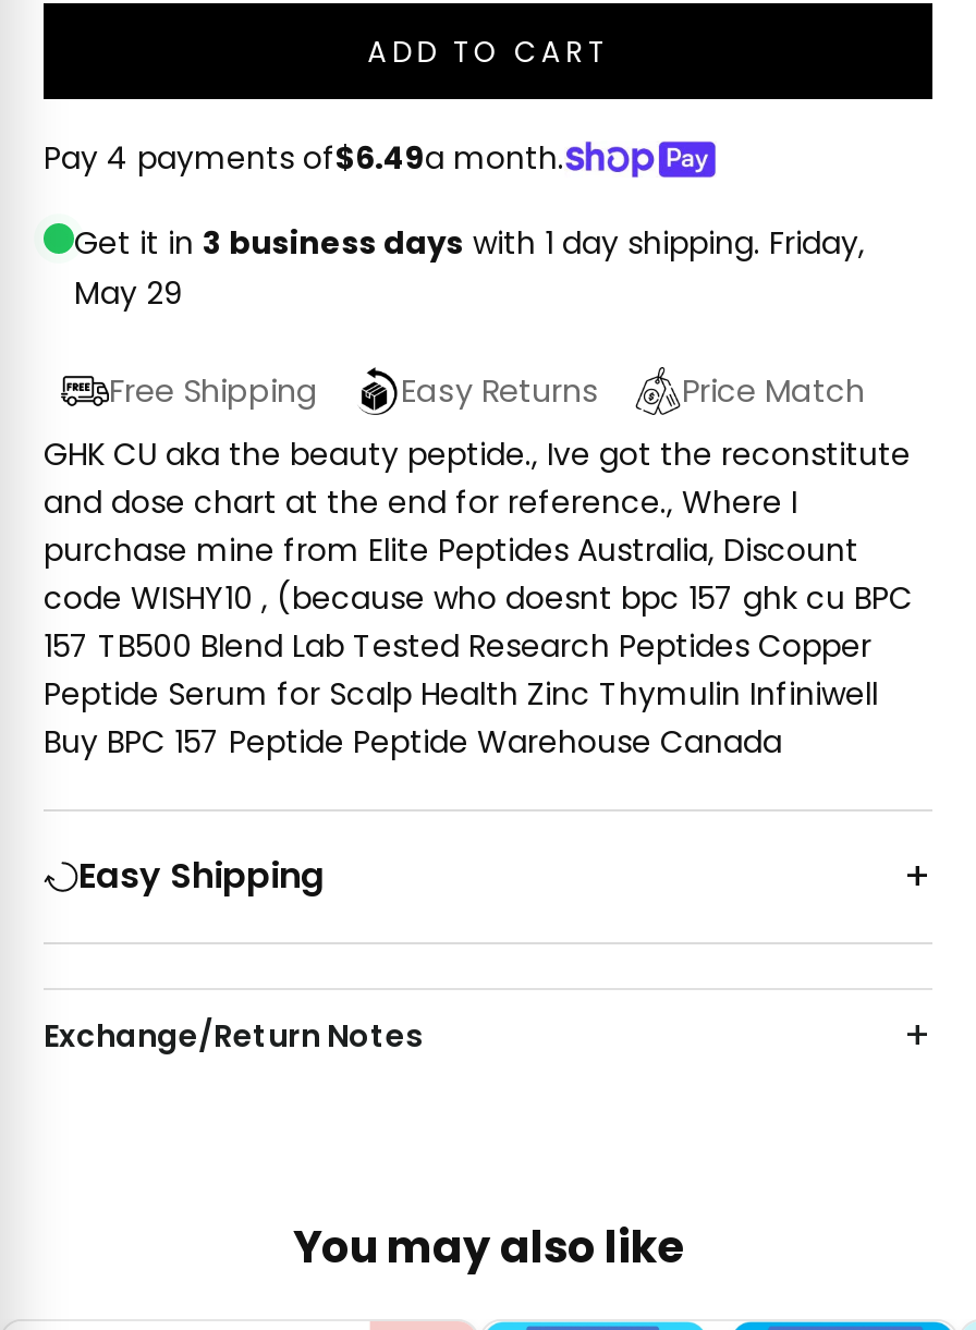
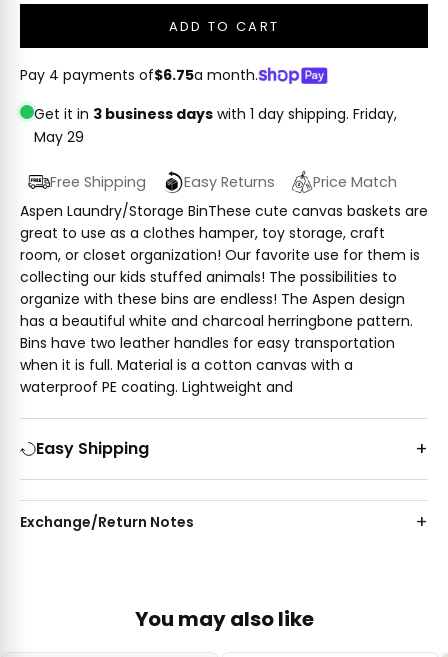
- Pay 4 payments of$6.49a month.
+ Pay 4 payments of$6.75a month.

- GHK CU aka the beauty peptide., Ive got the reconstitute
- and dose chart at the end for reference., Where I
- purchase mine from Elite Peptides Australia, Discount
- code WISHY10 , (because who doesnt bpc 157 ghk cu BPC
- 157 TB500 Blend Lab Tested Research Peptides Copper
- Peptide Serum for Scalp Health Zinc Thymulin Infiniwell
- Buy BPC 157 Peptide Peptide Warehouse Canada
+ Aspen Laundry/Storage BinThese cute canvas baskets are
+ great to use as a clothes hamper, toy storage, craft
+ room, or closet organization! Our favorite use for them is
+ collecting our kids stuffed animals! The possibilities to
+ organize with these bins are endless! The Aspen design
+ has a beautiful white and charcoal herringbone pattern.
+ Bins have two leather handles for easy transportation
+ when it is full. Material is a cotton canvas with a
+ waterproof PE coating. Lightweight and
